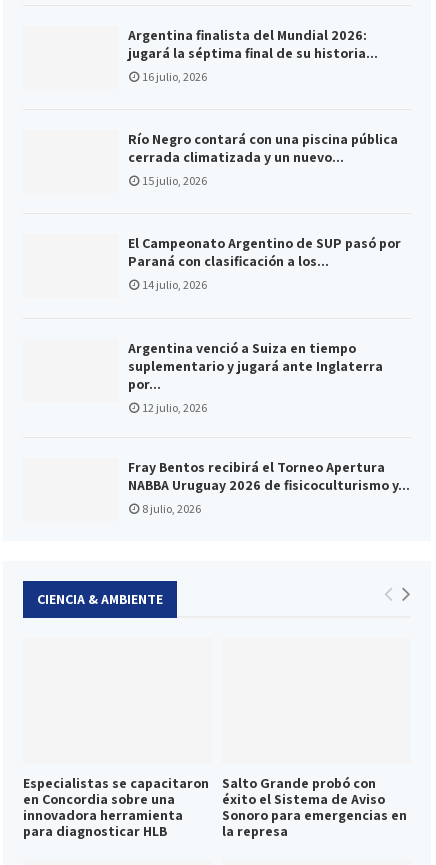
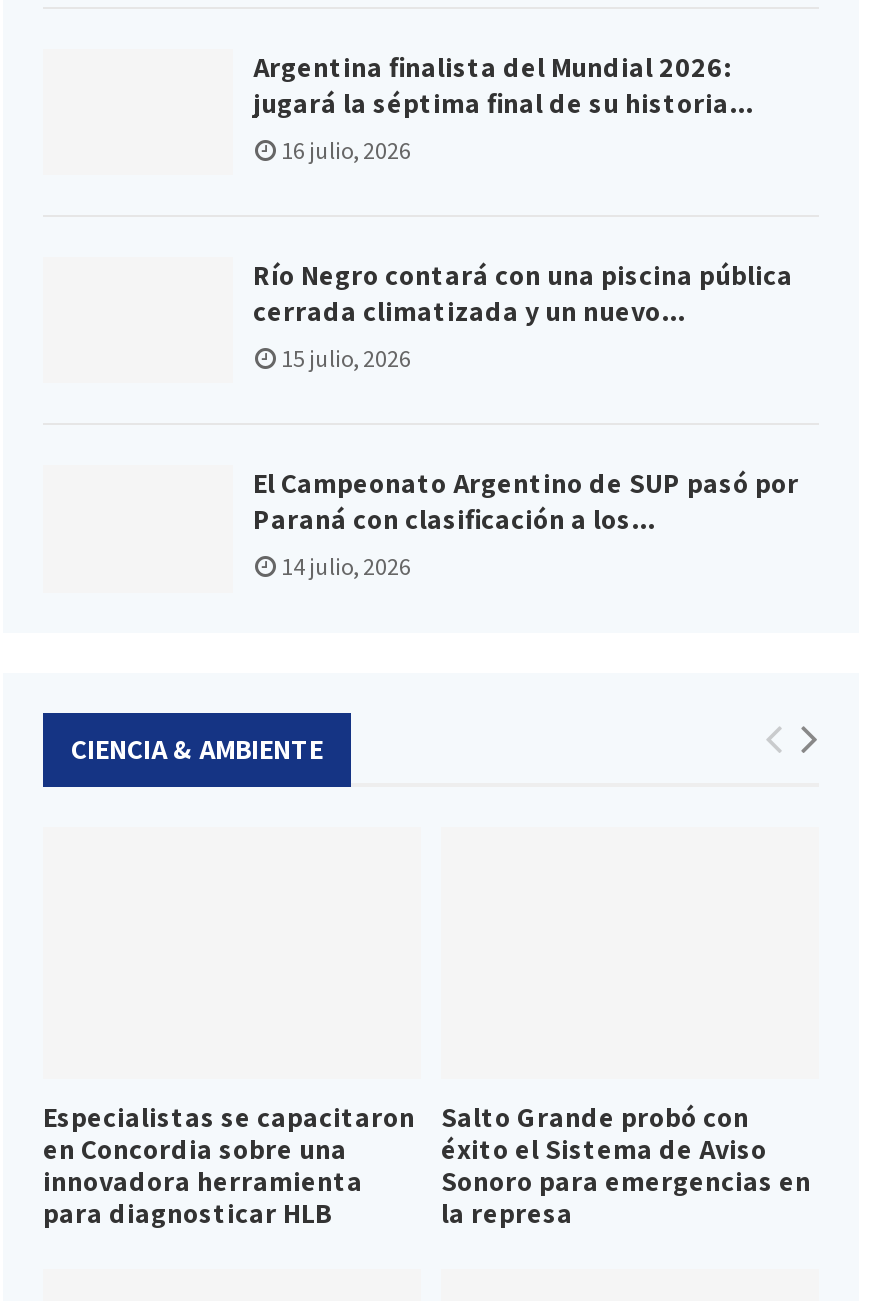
- Argentina venció a Suiza en tiempo
- suplementario y jugará ante Inglaterra
- por...
- 12 julio, 2026
- Fray Bentos recibirá el Torneo Apertura
- NABBA Uruguay 2026 de fisicoculturismo y...
- 8 julio, 2026
